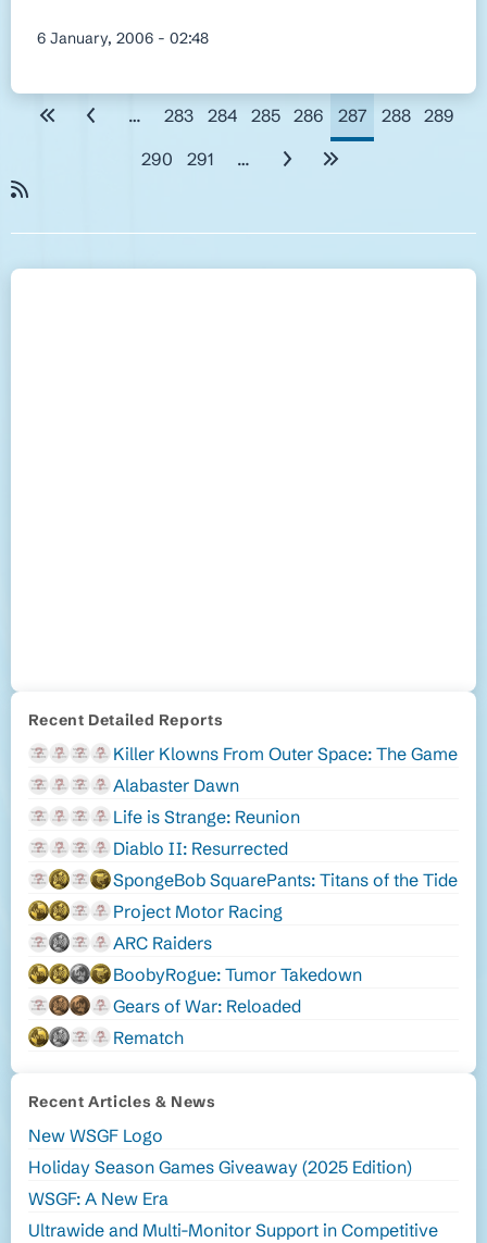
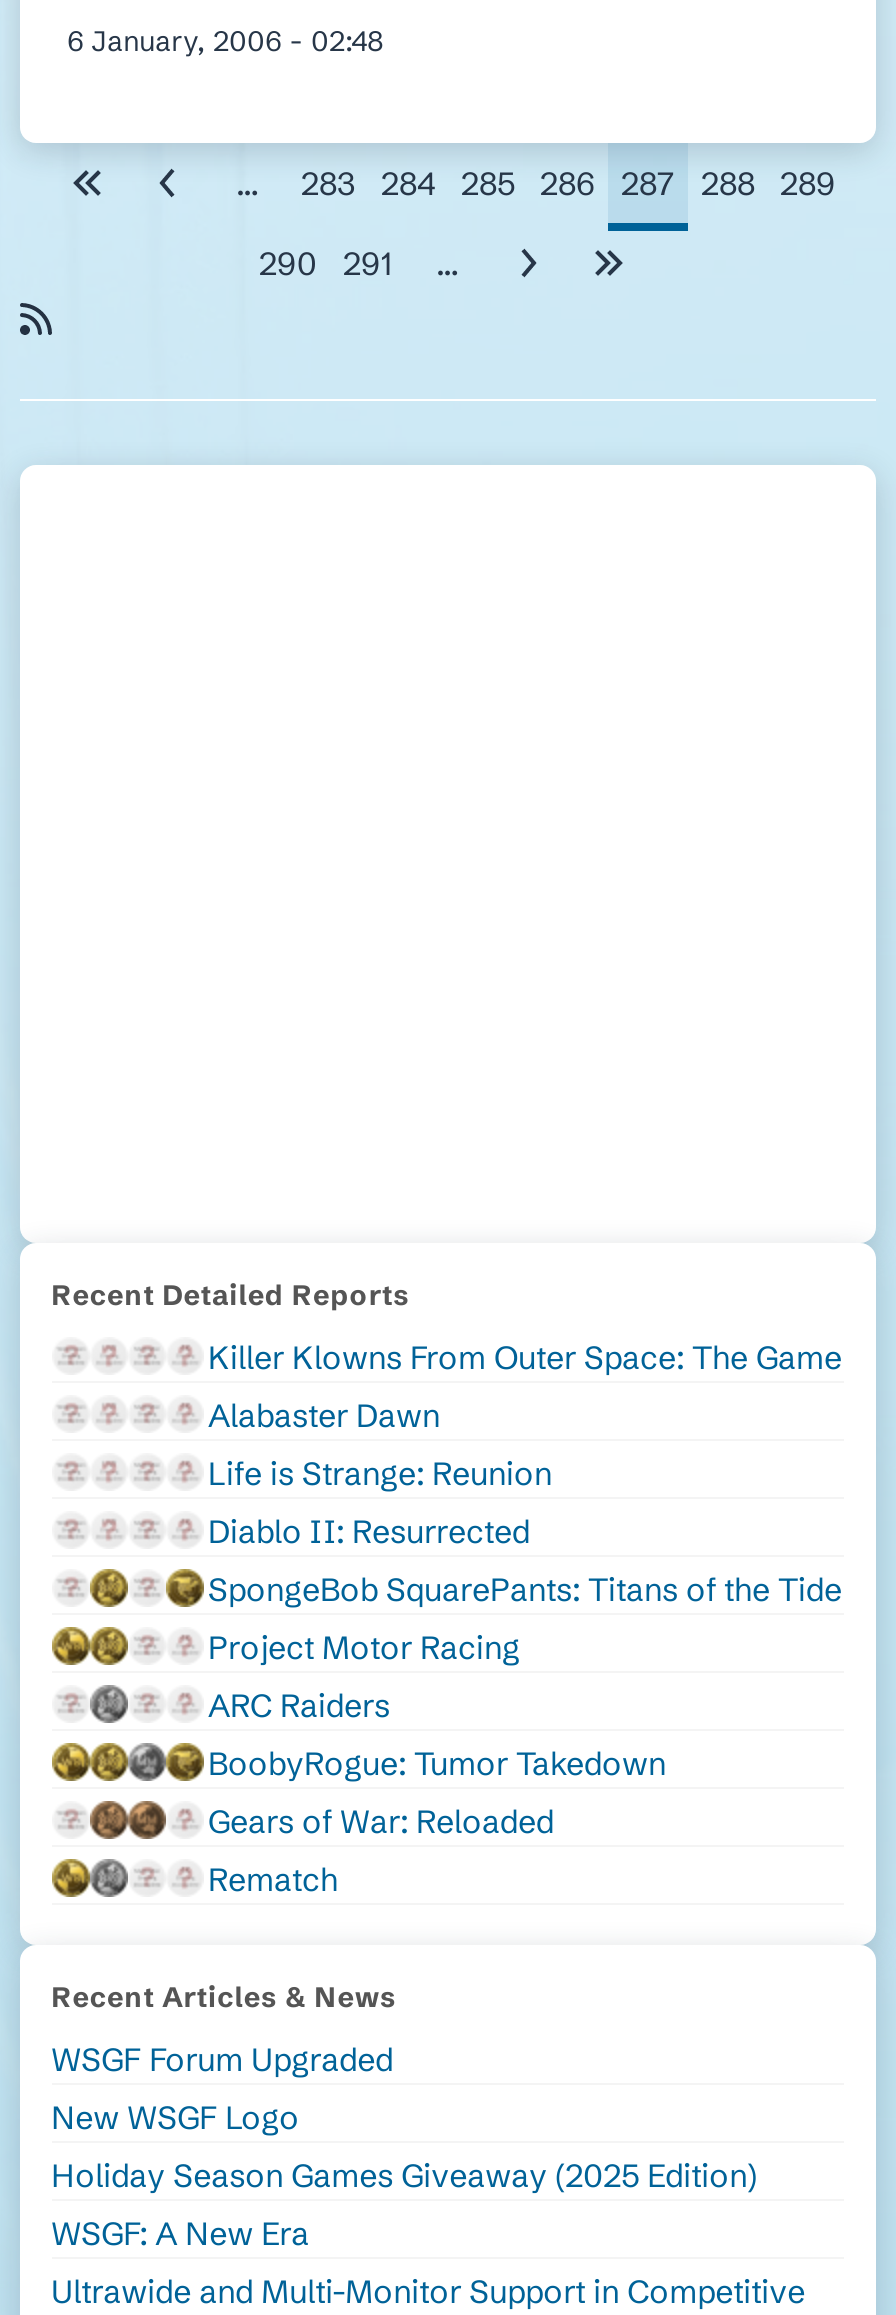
+ WSGF Forum Upgraded
